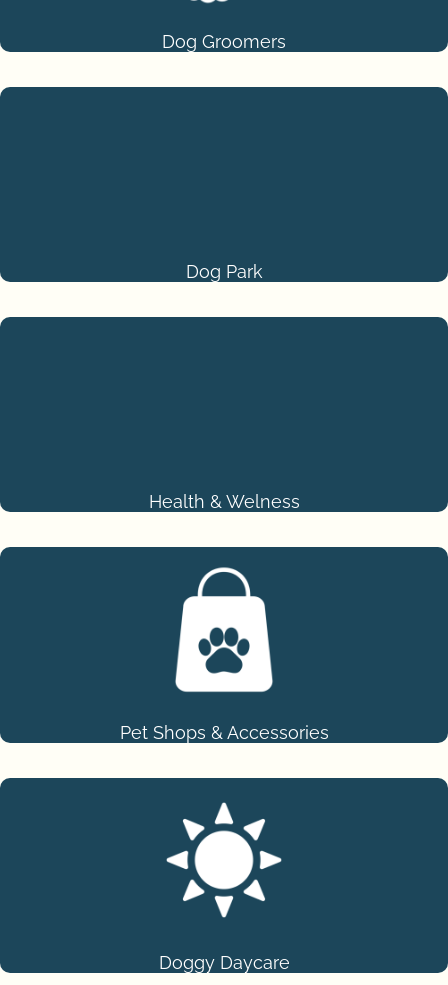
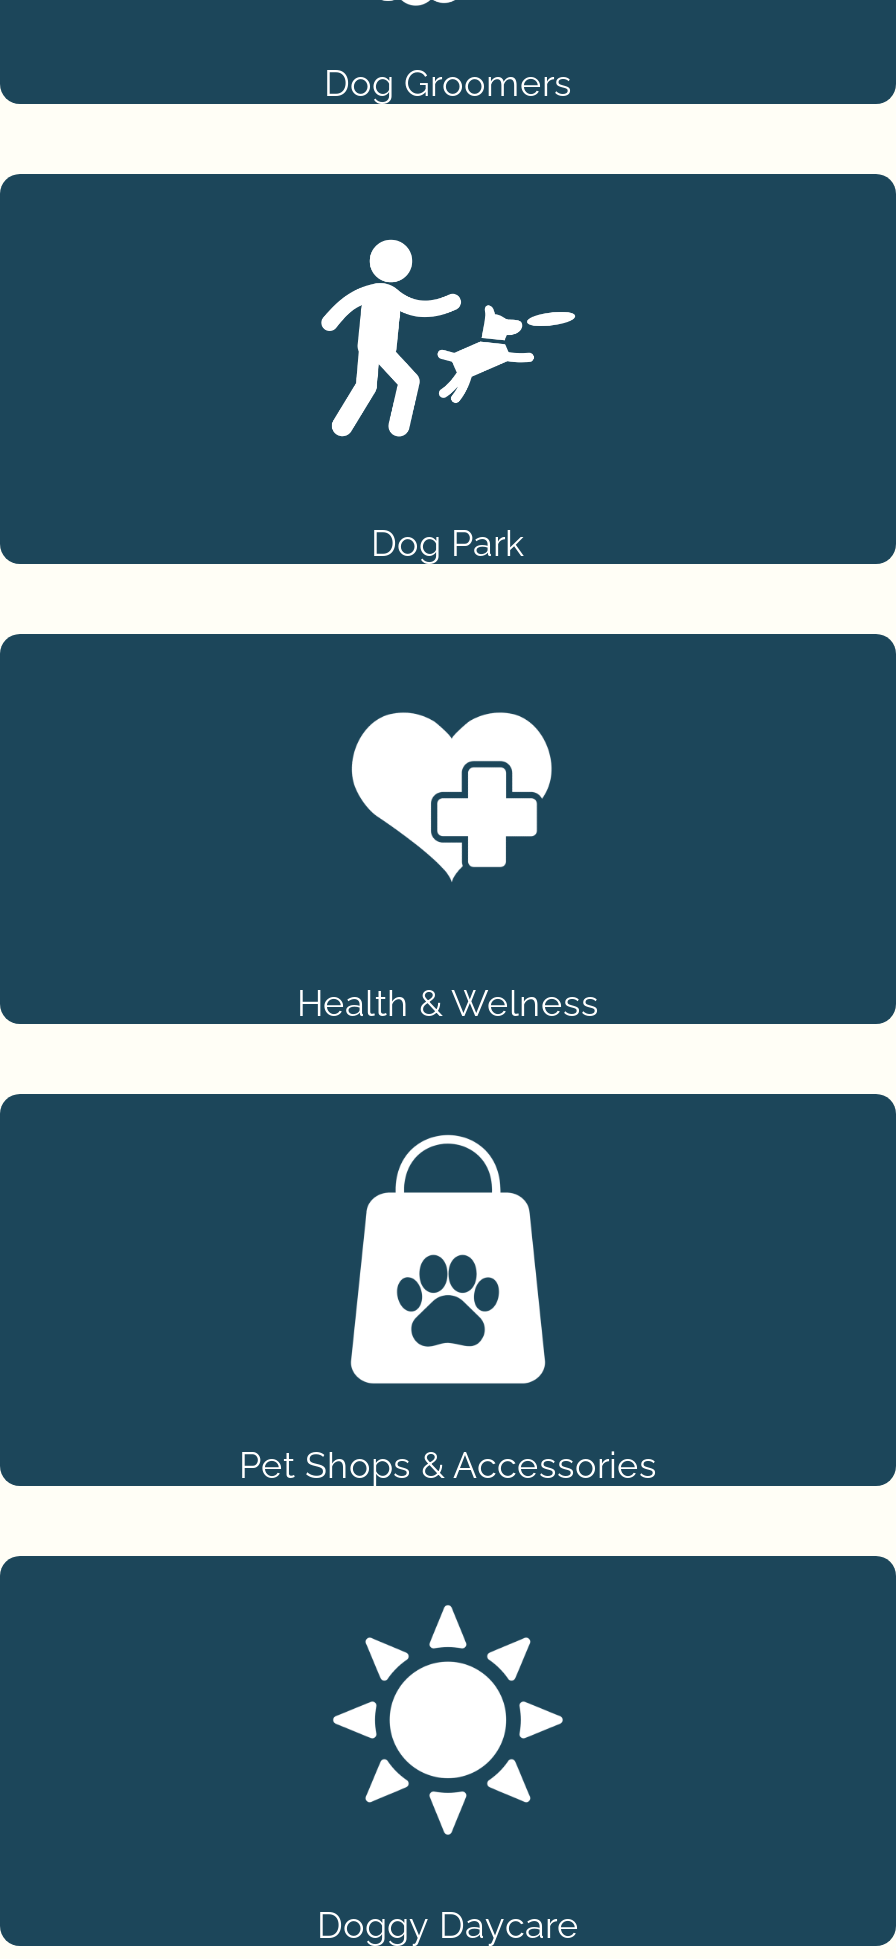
+ [image]

+ [image]
